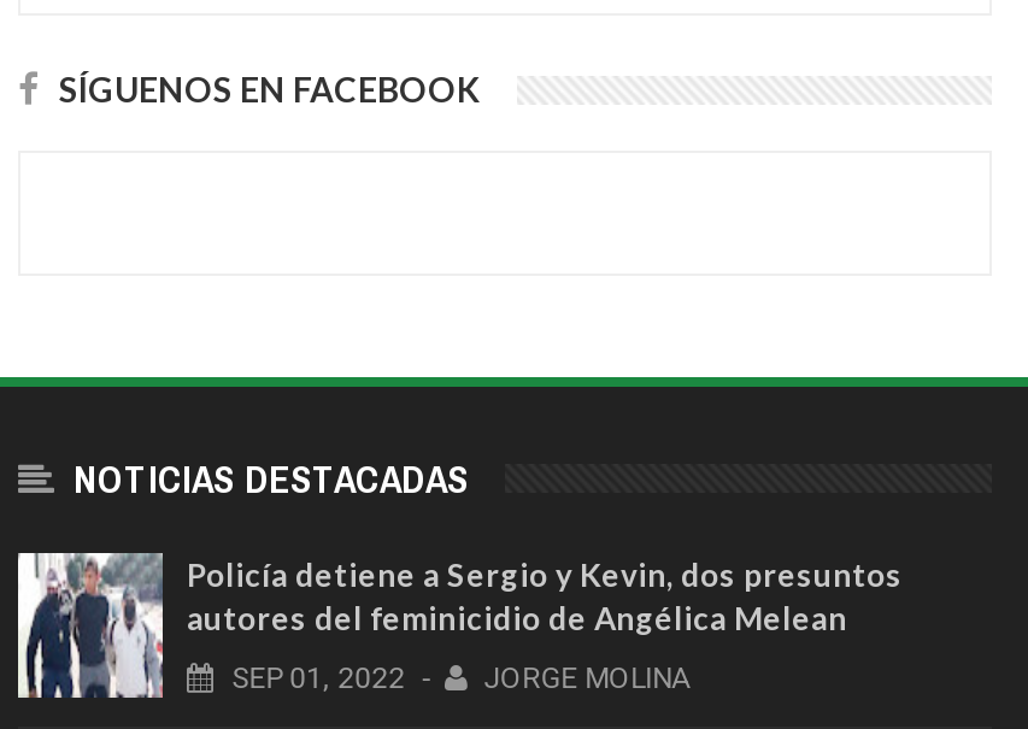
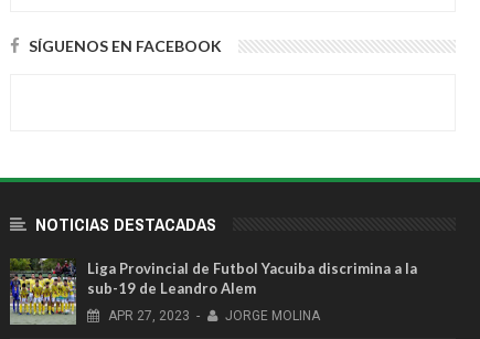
- [image]
- Policía detiene a Sergio y Kevin, dos presuntos
- autores del feminicidio de Angélica Melean
+ [image]
+ Liga Provincial de Futbol Yacuiba discrimina a la
+ sub-19 de Leandro Alem

- SEP 01, 2022 - JORGE MOLINA
+ APR 27, 2023 - JORGE MOLINA
